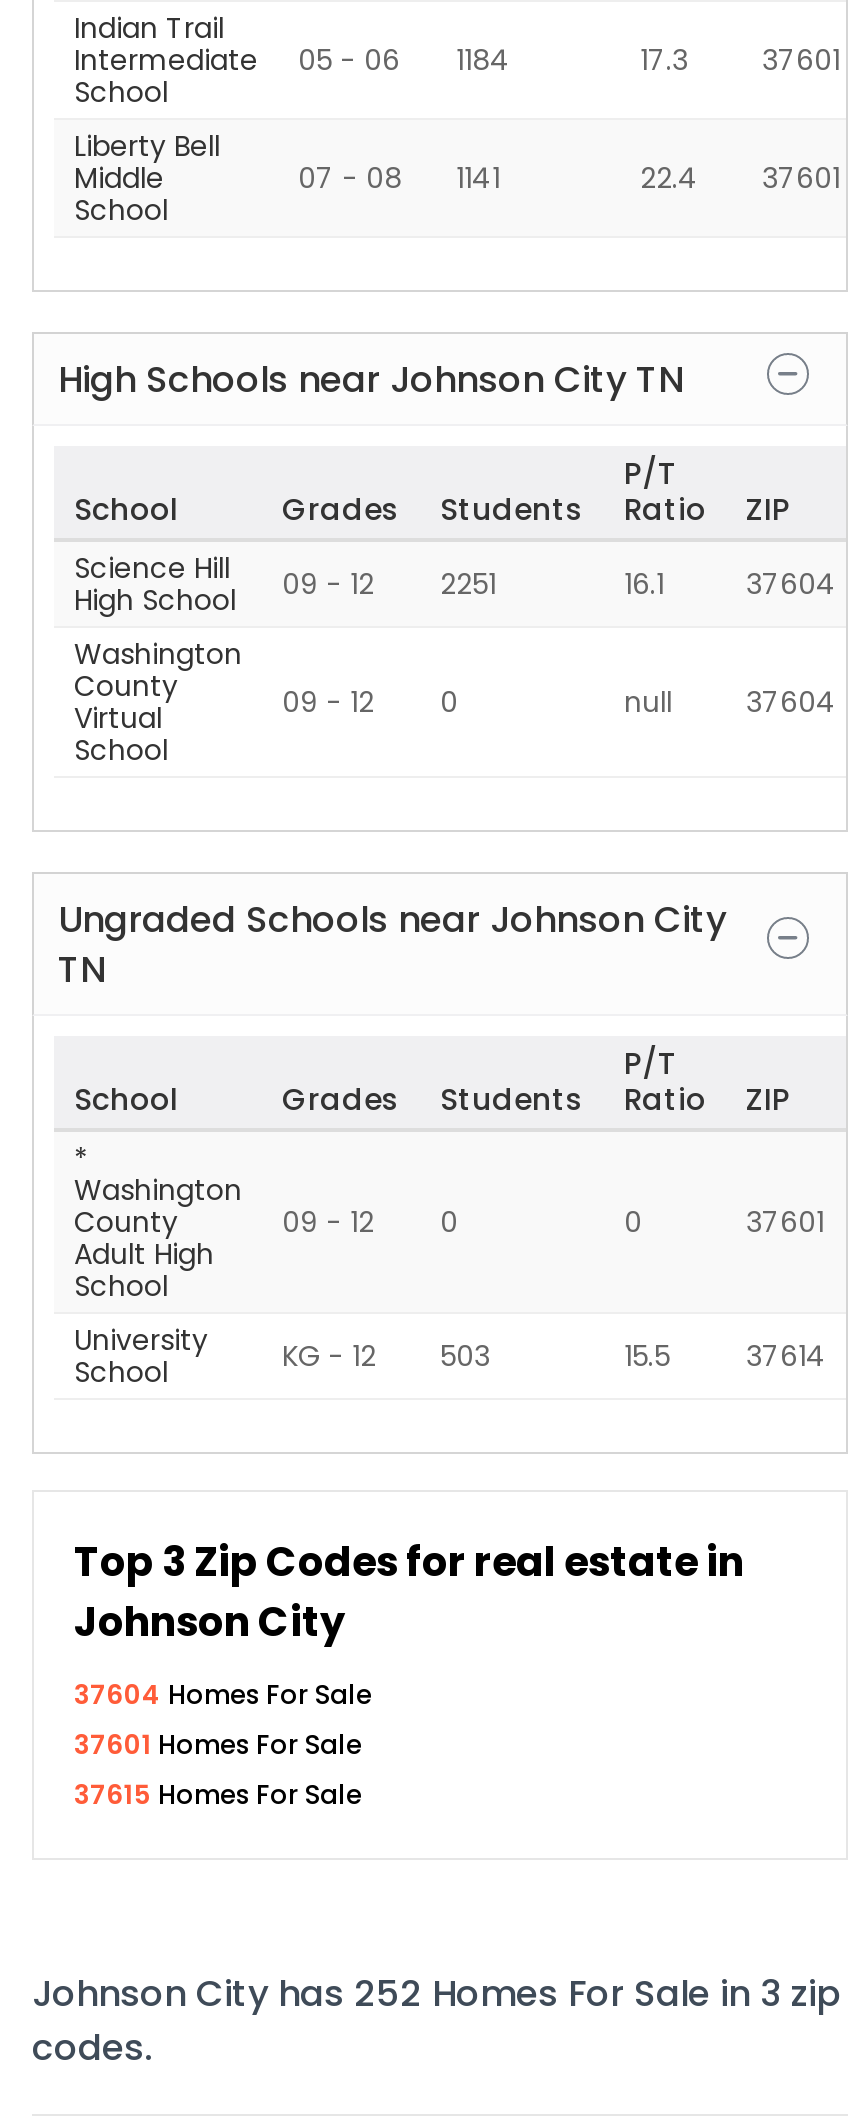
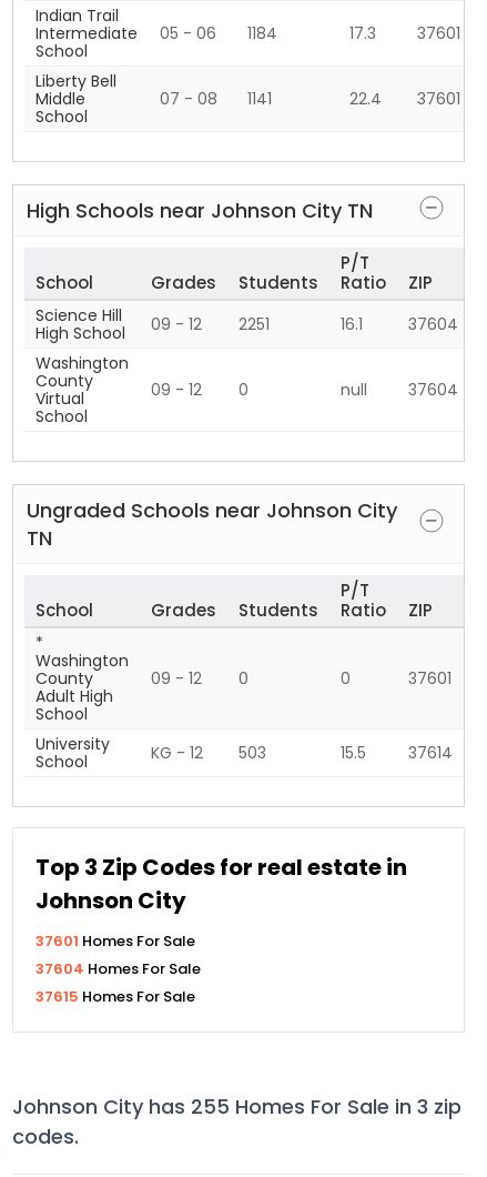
moved down: 37604 Homes For Sale

moved up: 37601 Homes For Sale

- Johnson City has 252 Homes For Sale in 3 zip
+ Johnson City has 255 Homes For Sale in 3 zip
